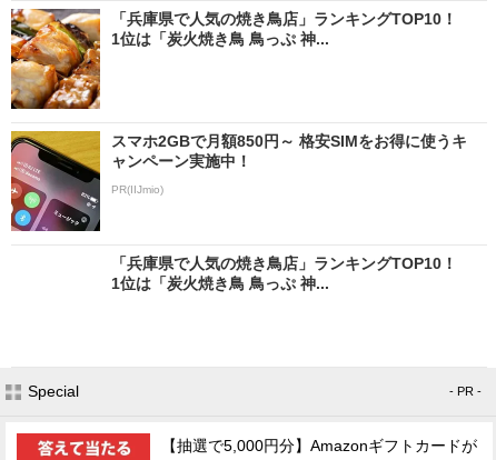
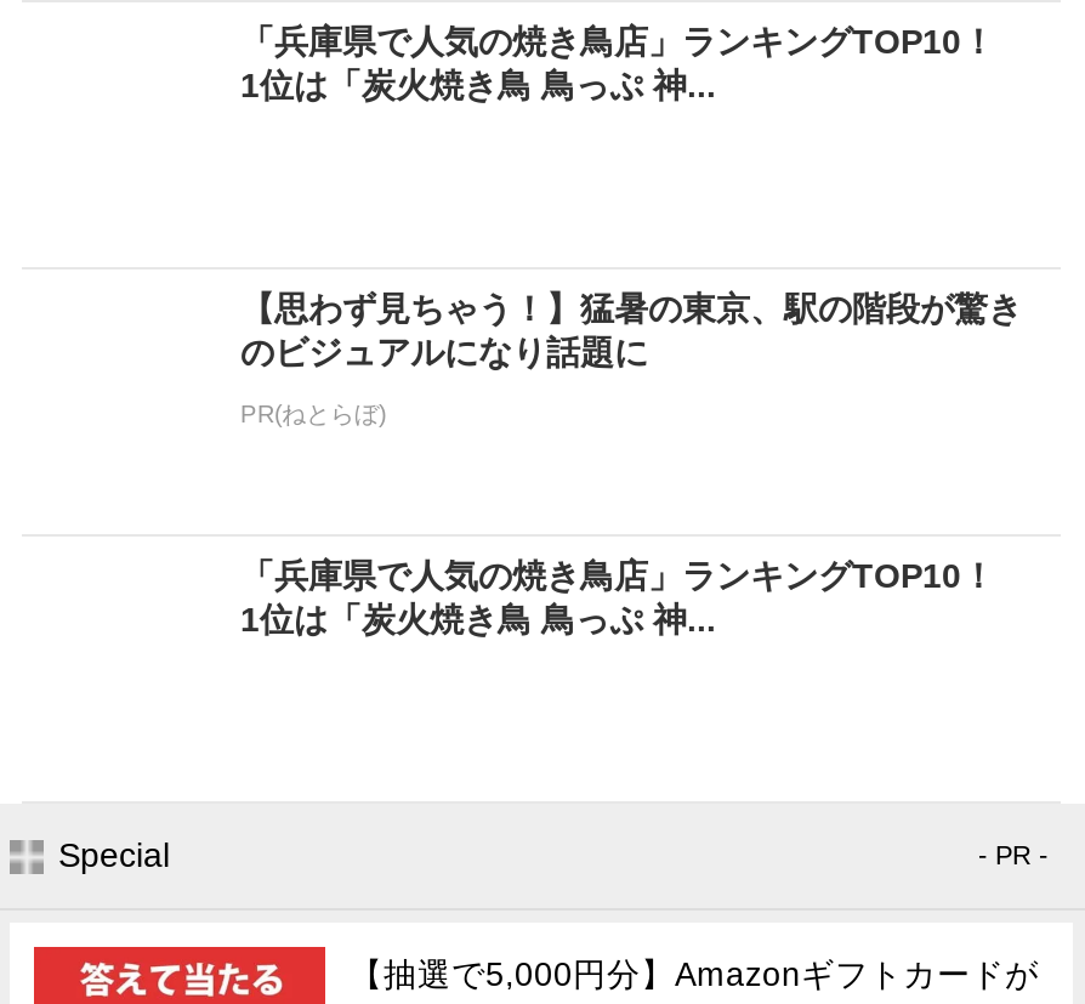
- [image]

- [image]

- スマホ2GBで月額850円～ 格安SIMをお得に使うキ
- ャンペーン実施中！
+ 【思わず見ちゃう！】猛暑の東京、駅の階段が驚き
+ のビジュアルになり話題に

- PR(IIJmio)
+ PR(ねとらぼ)
